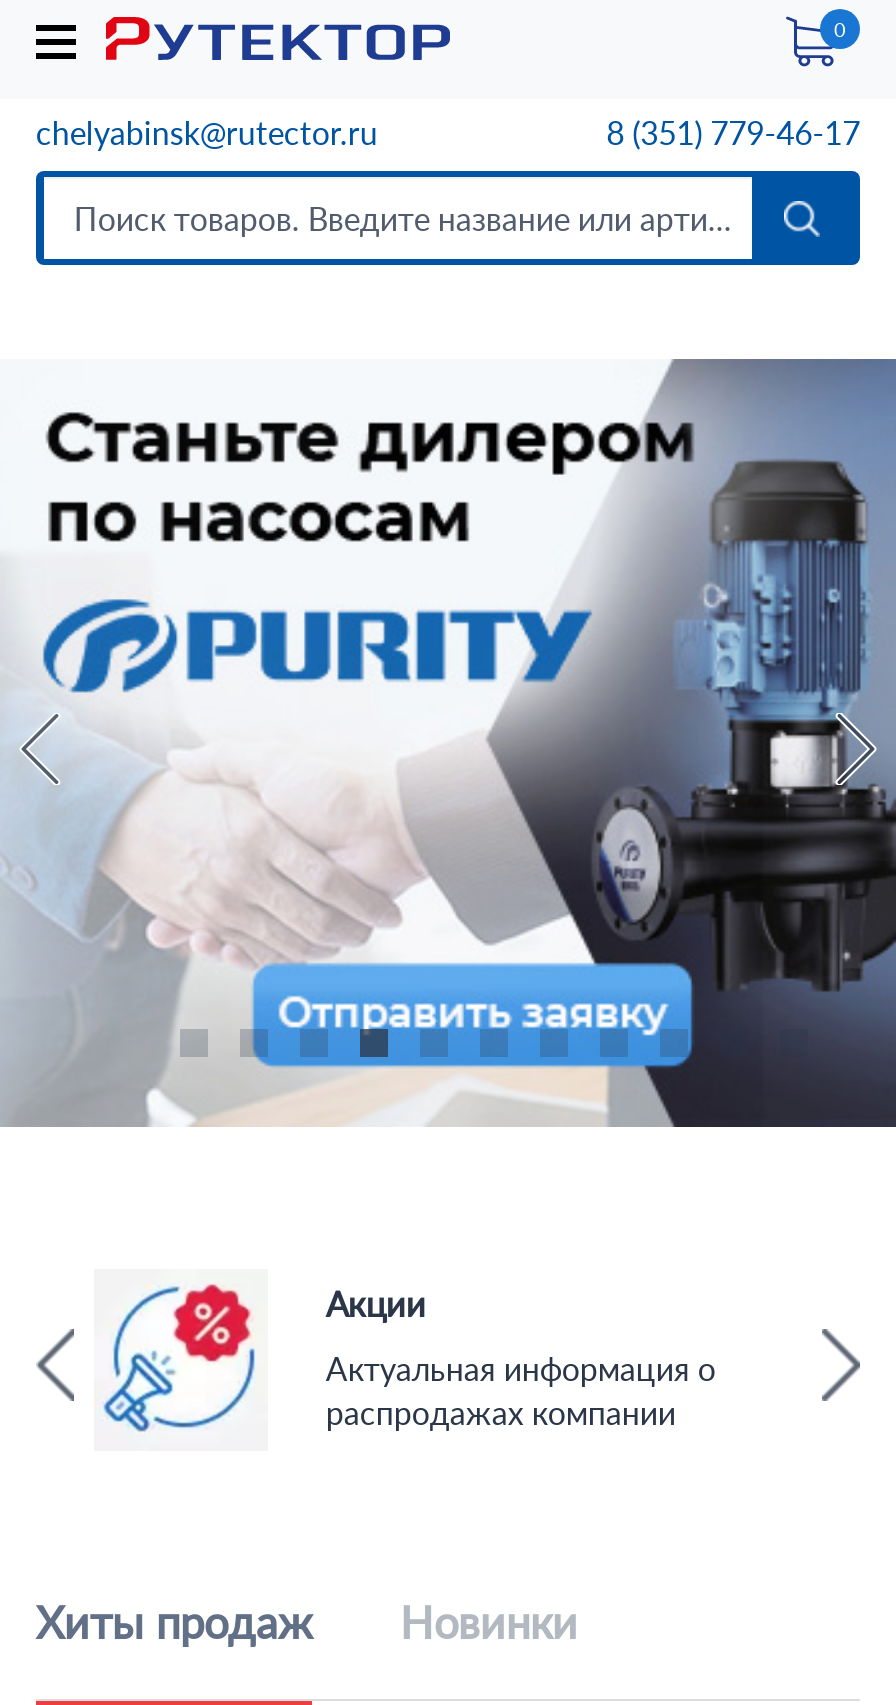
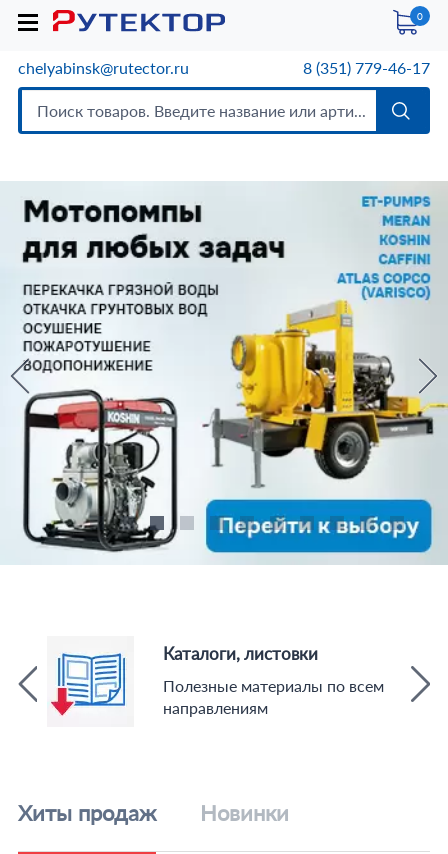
- [image]
+ [image]

- [image]
- Акции
+ [image]
+ Каталоги, листовки

- Актуальная информация о
- распродажах компании
+ Полезные материалы по всем
+ направлениям
